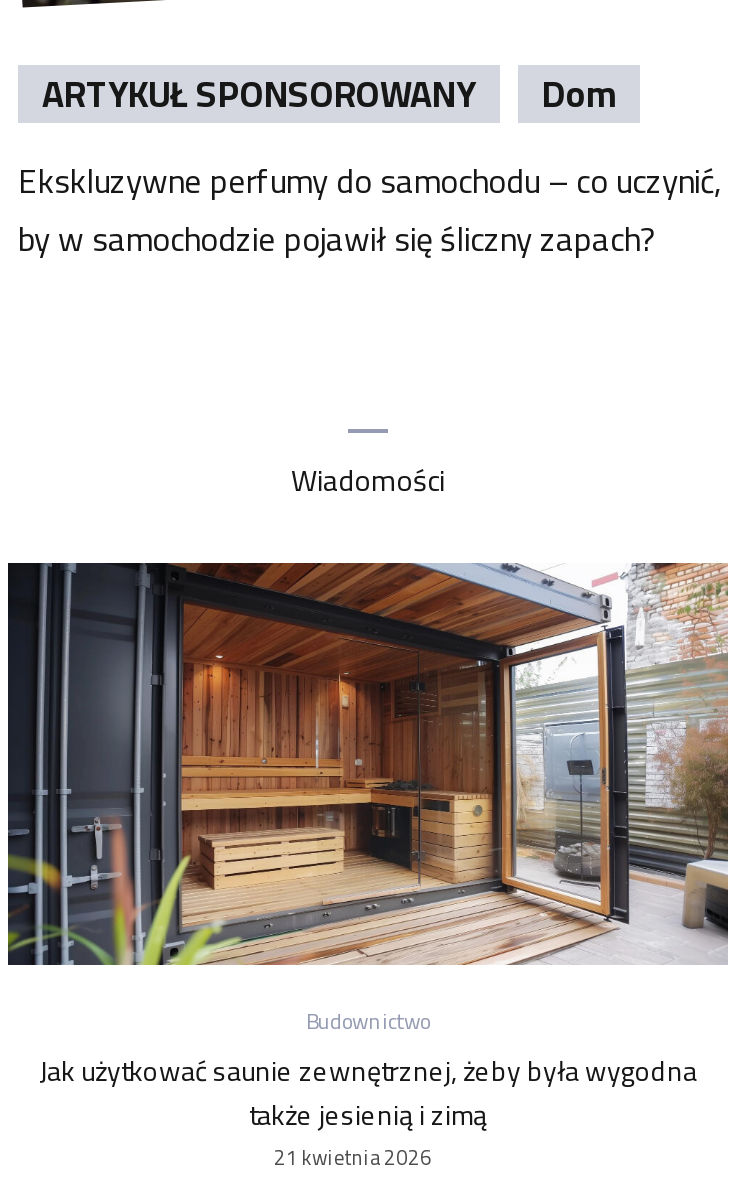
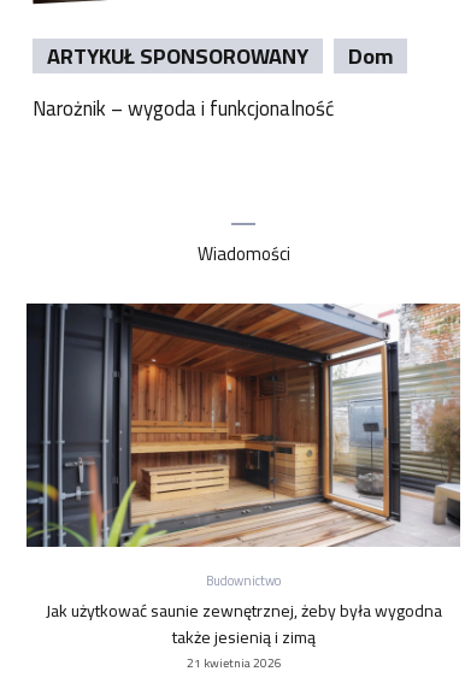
- Ekskluzywne perfumy do samochodu – co uczynić,
- by w samochodzie pojawił się śliczny zapach?
+ Narożnik – wygoda i funkcjonalność
